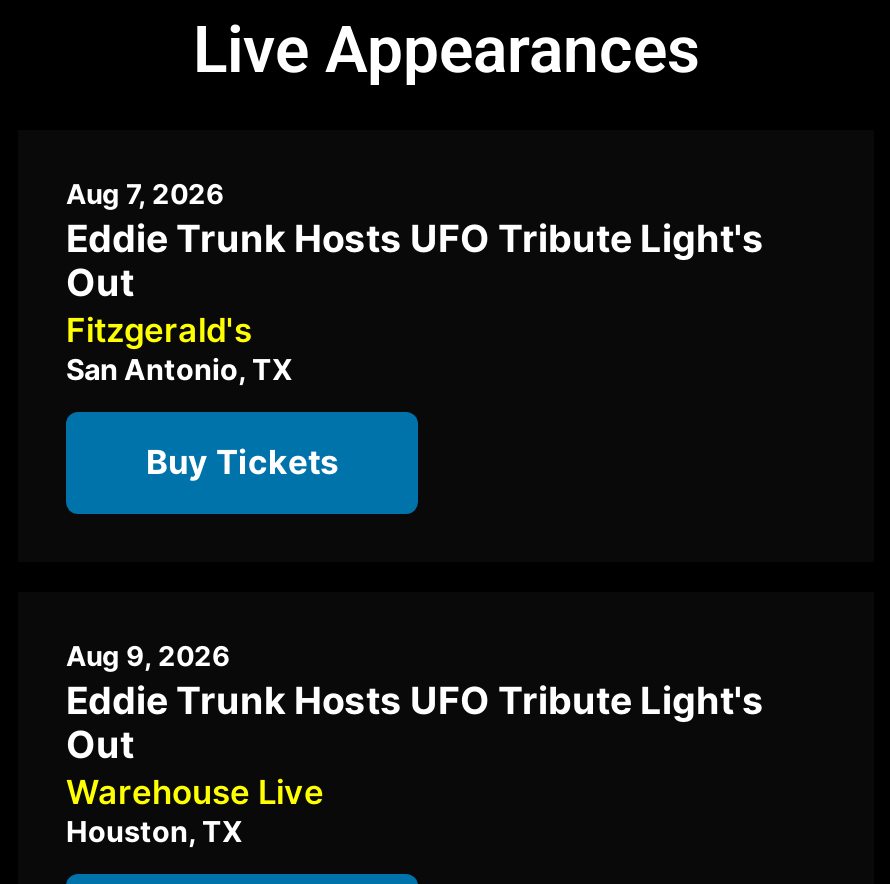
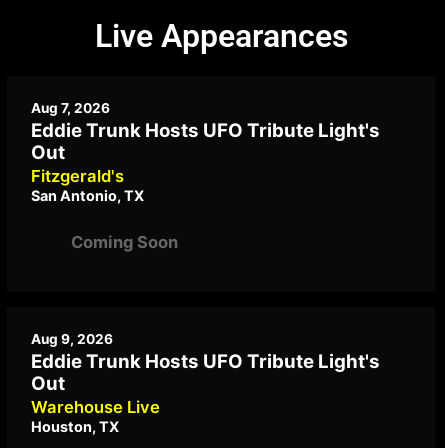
- Buy Tickets
+ Coming Soon
